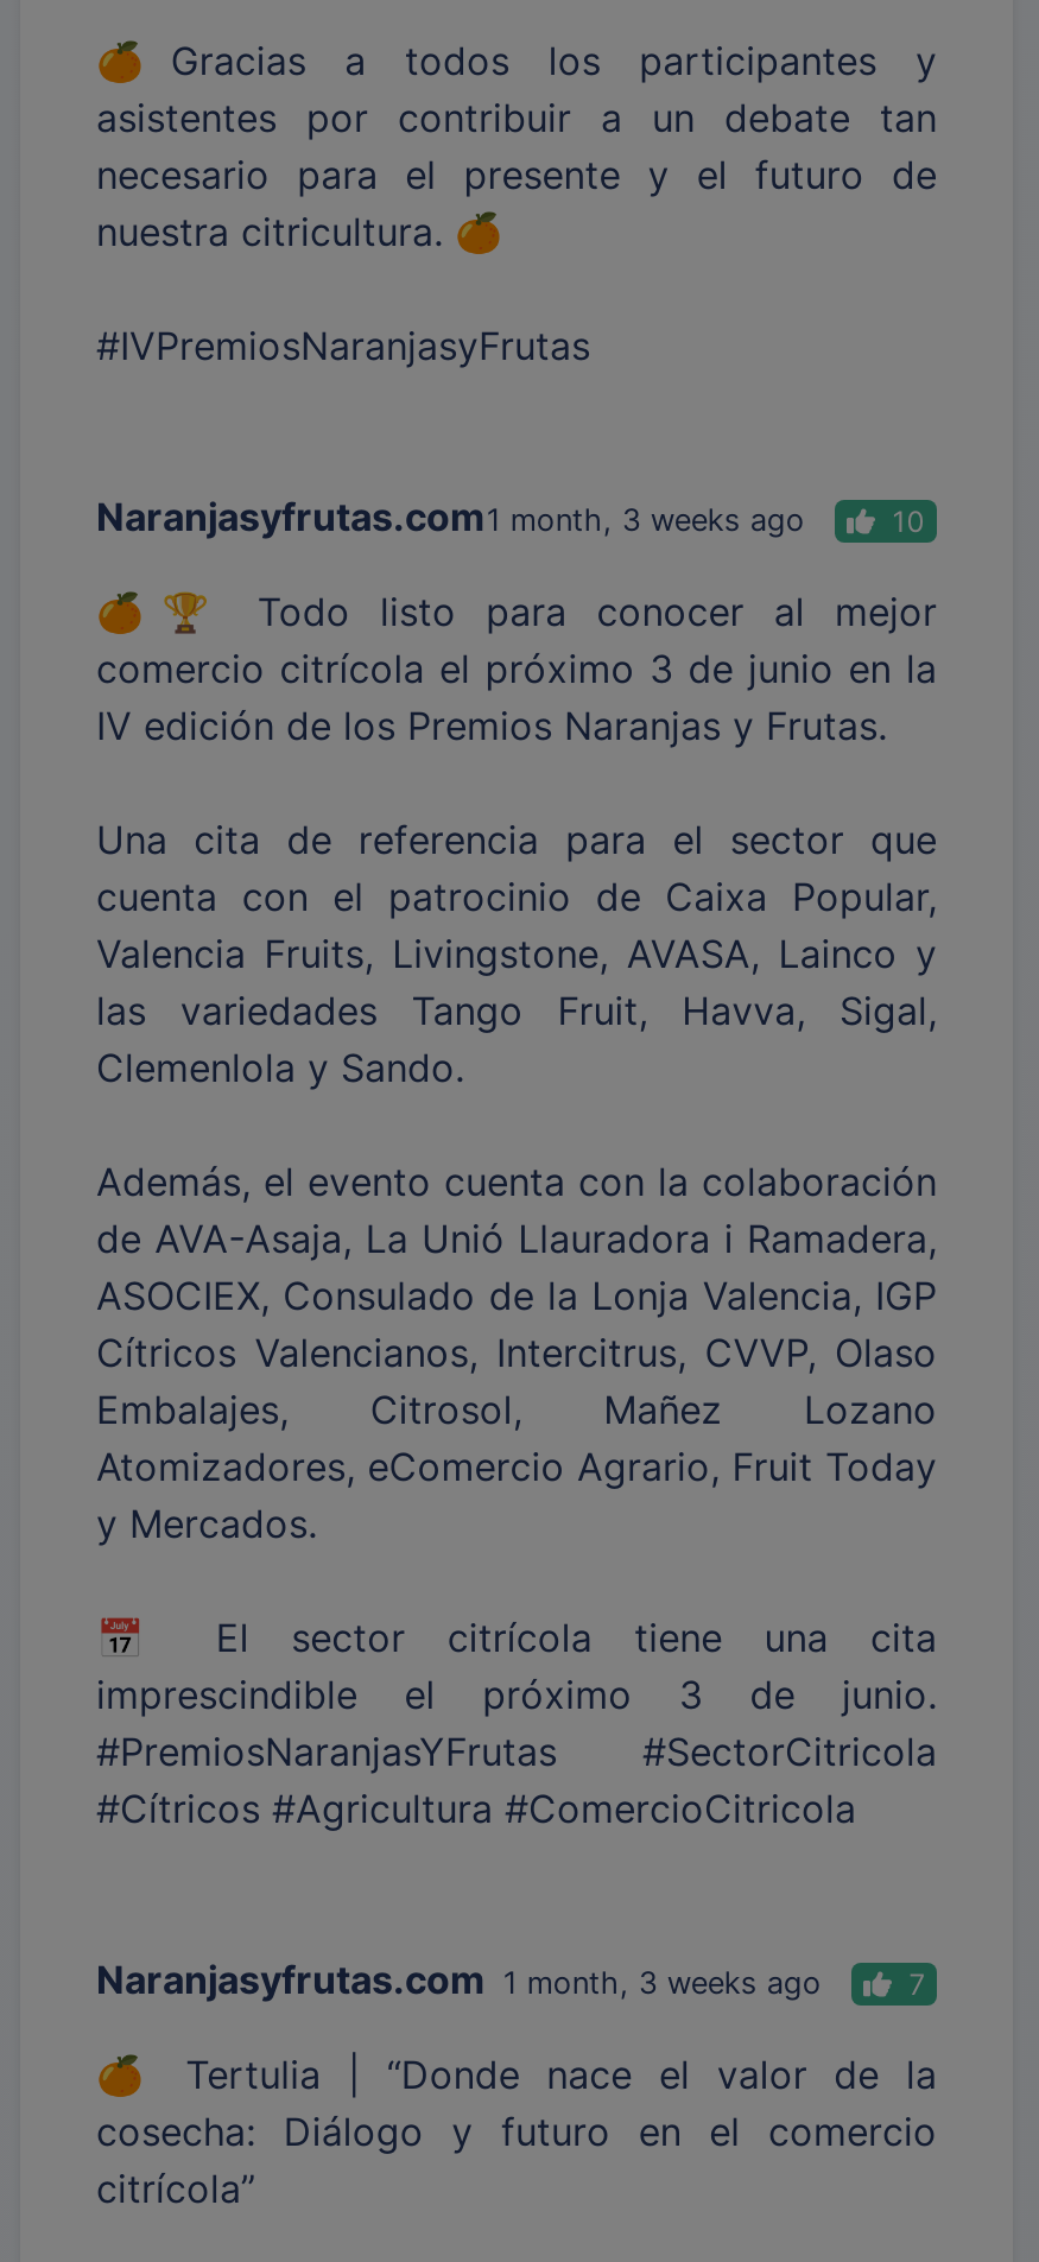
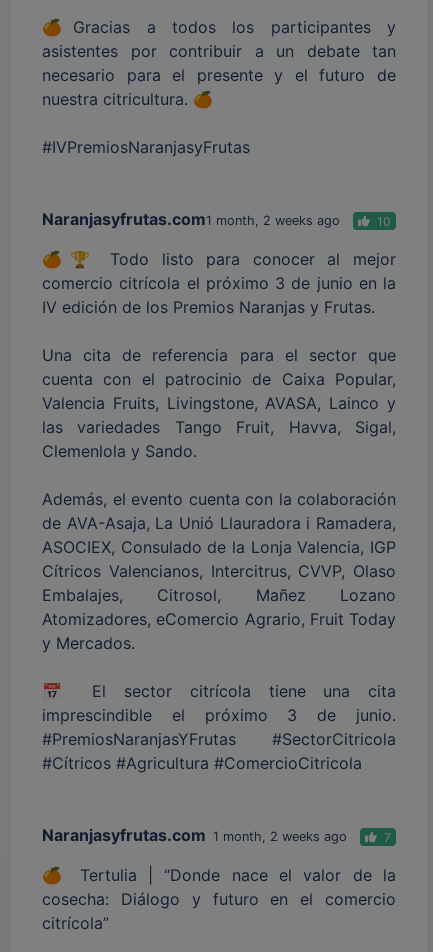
- Naranjasyfrutas.com 1 month, 3 weeks ago
+ Naranjasyfrutas.com 1 month, 2 weeks ago

- Naranjasyfrutas.com 1 month, 3 weeks ago
+ Naranjasyfrutas.com 1 month, 2 weeks ago
